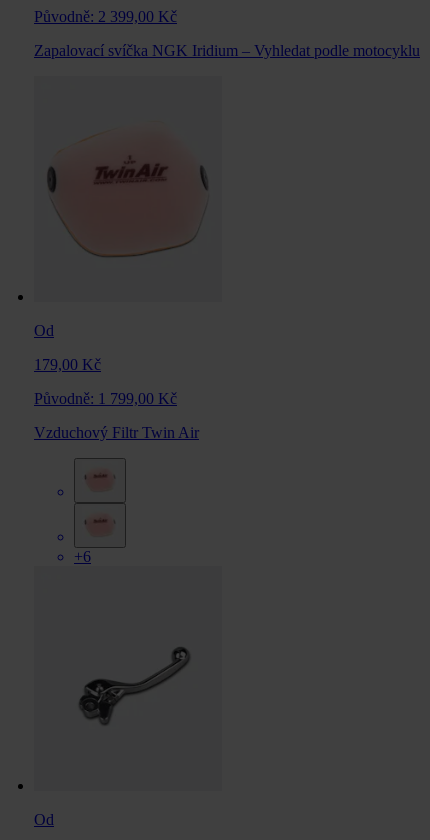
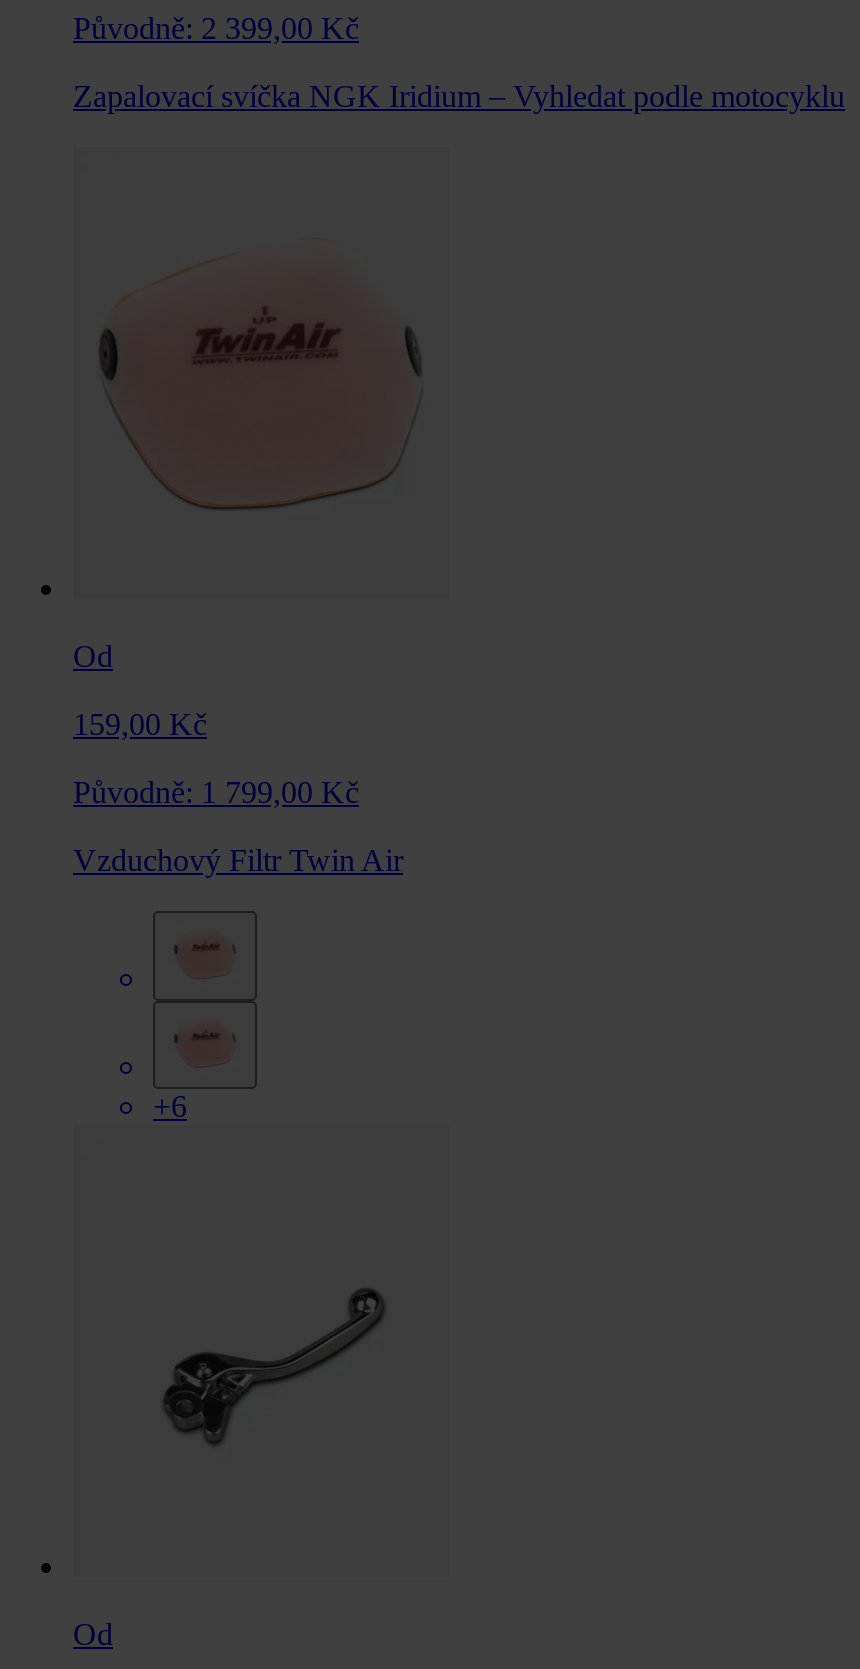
- 179,00 Kč
+ 159,00 Kč
